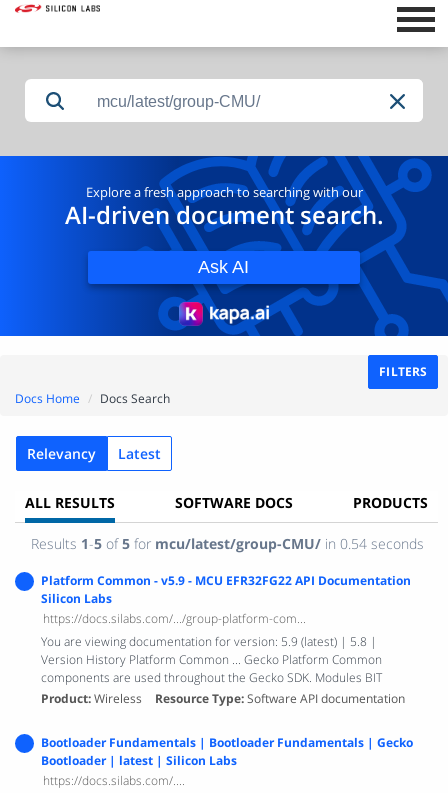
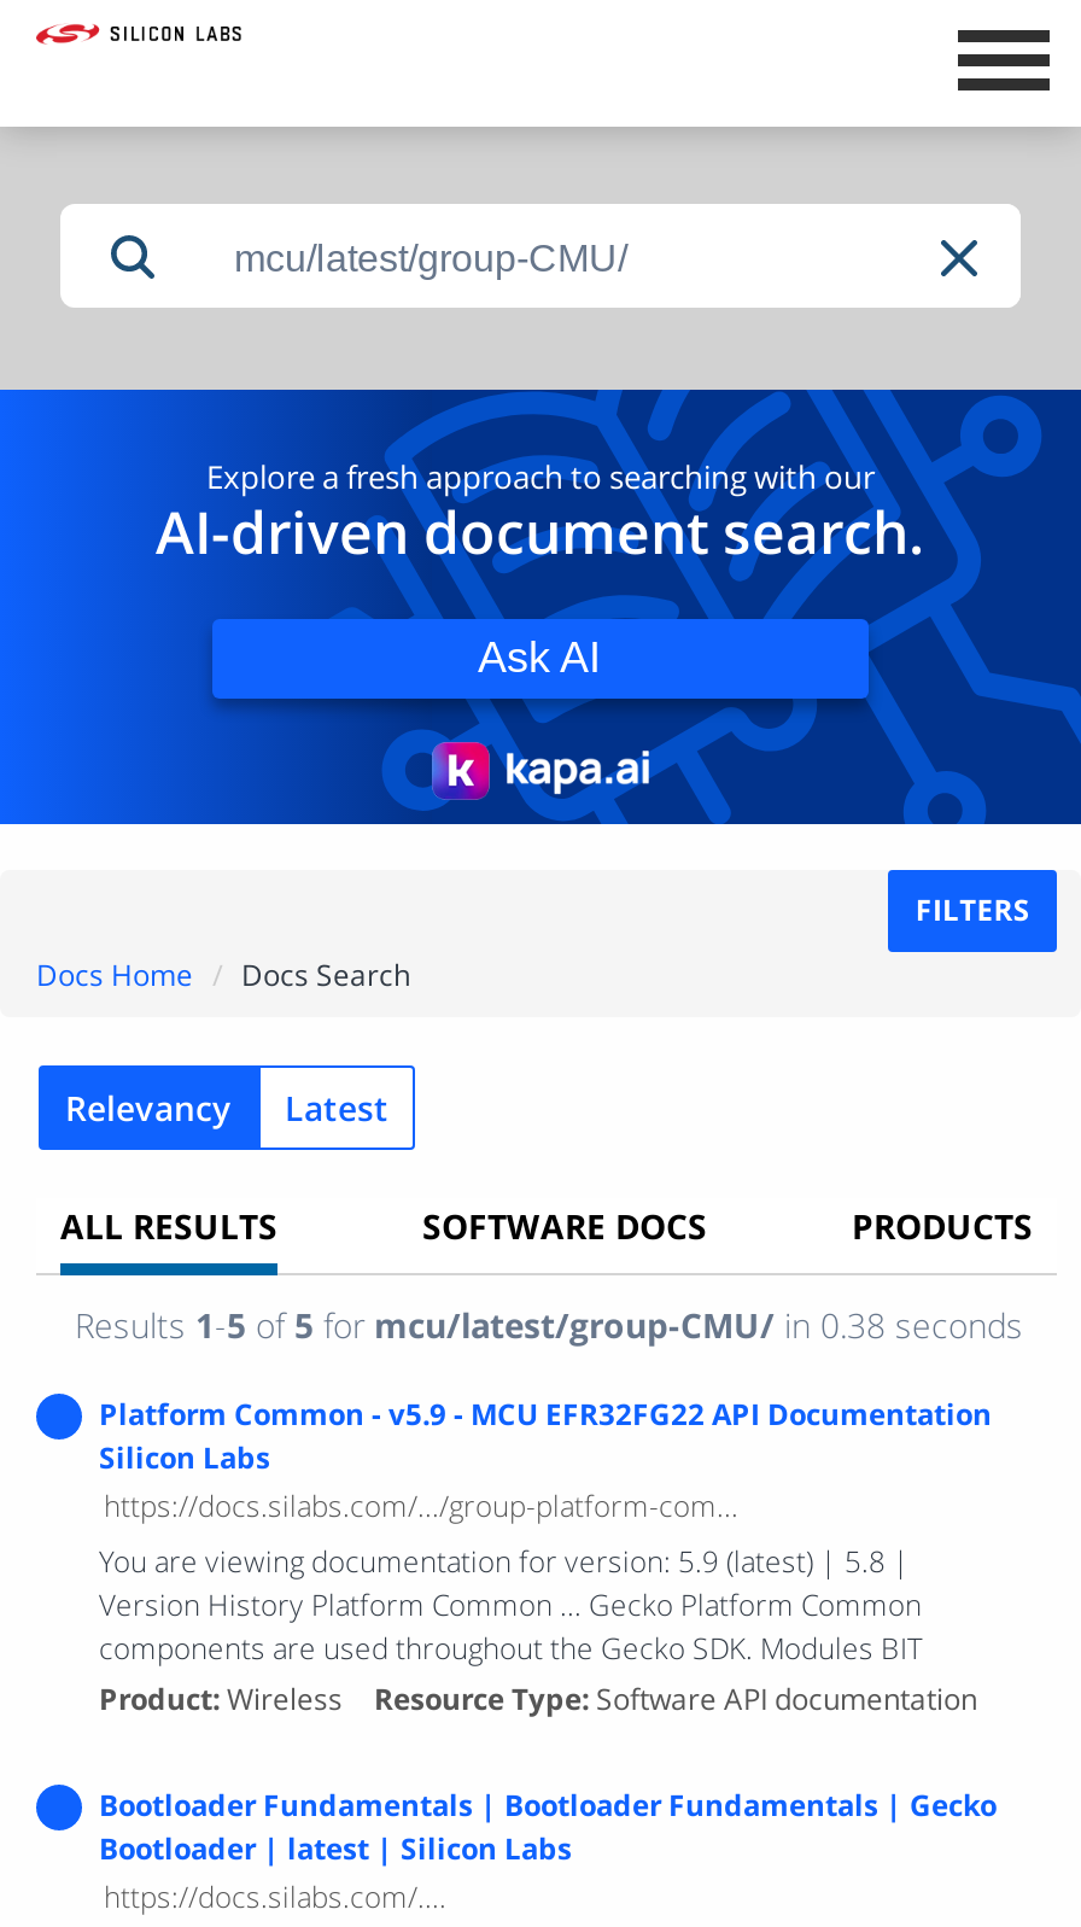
- Results 1-5 of 5 for mcu/latest/group-CMU/ in 0.54 seconds
+ Results 1-5 of 5 for mcu/latest/group-CMU/ in 0.38 seconds
